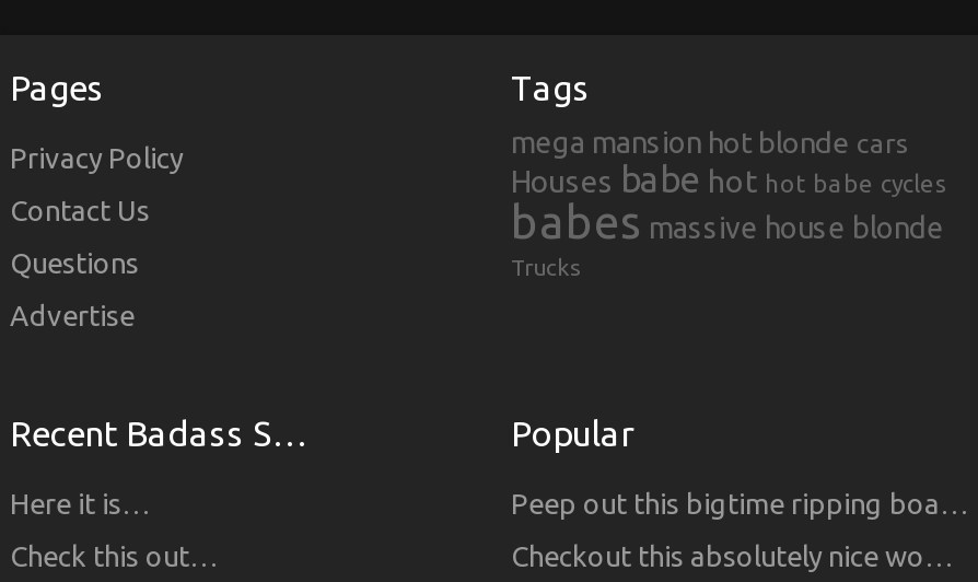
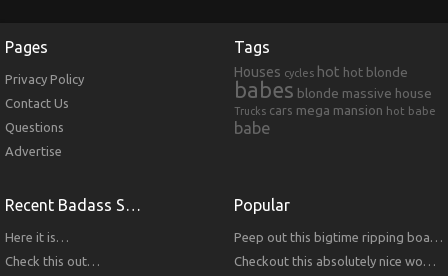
- mega mansion hot blonde cars
- Houses babe hot hot babe cycles
- babes massive house blonde
- Trucks
+ Houses cycles hot hot blonde
+ babes blonde massive house
+ Trucks cars mega mansion hot babe
+ babe
